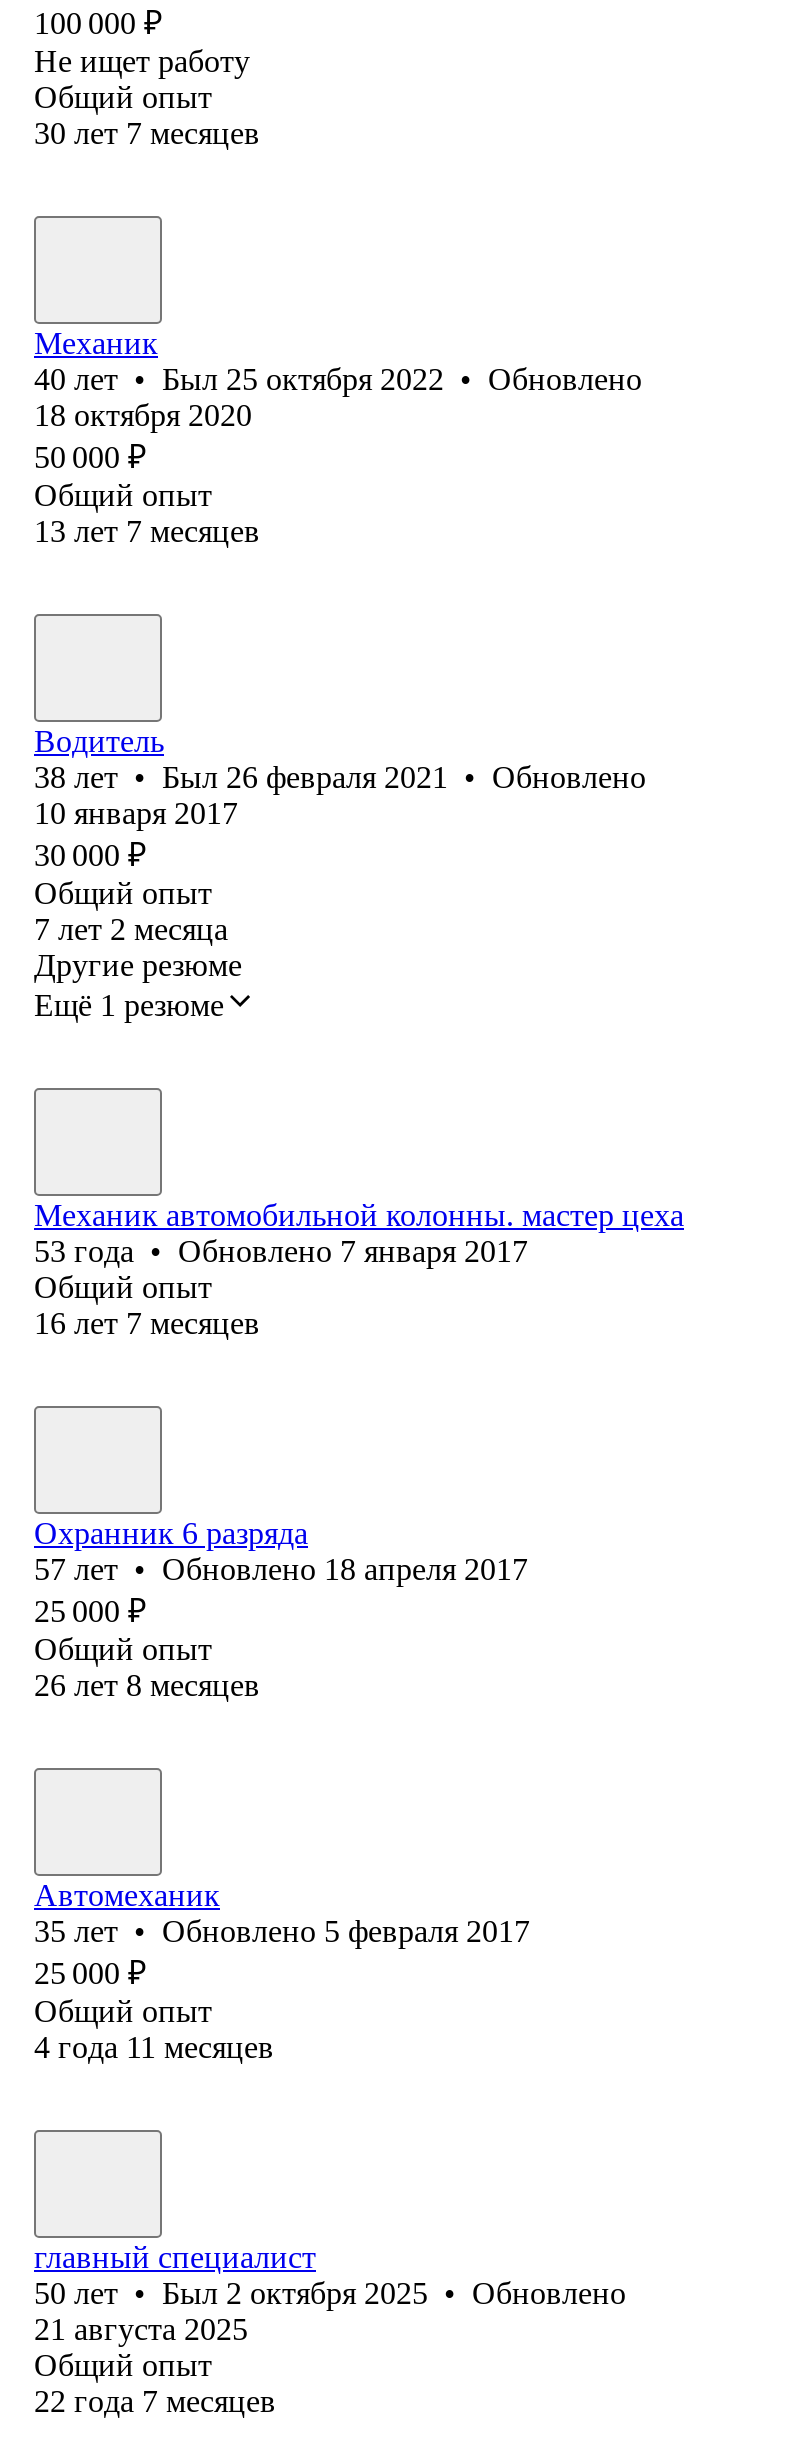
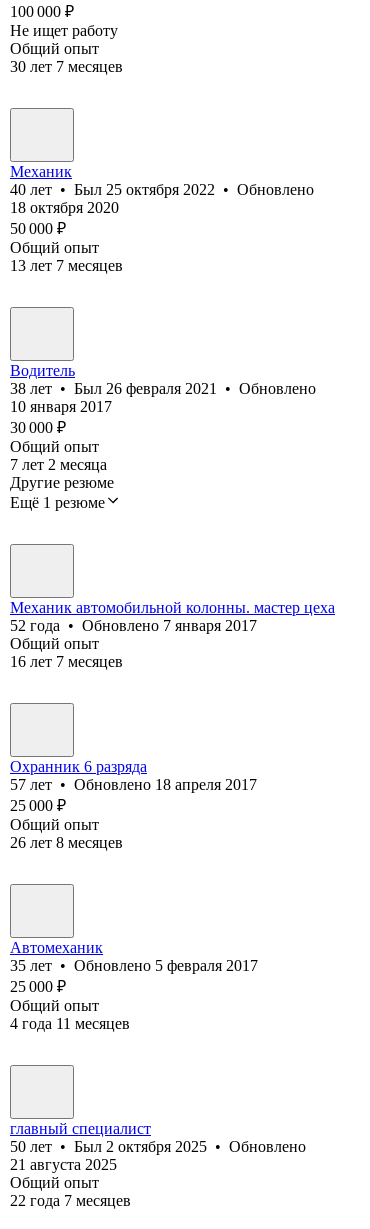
- 53 года • Обновлено 7 января 2017
+ 52 года • Обновлено 7 января 2017
